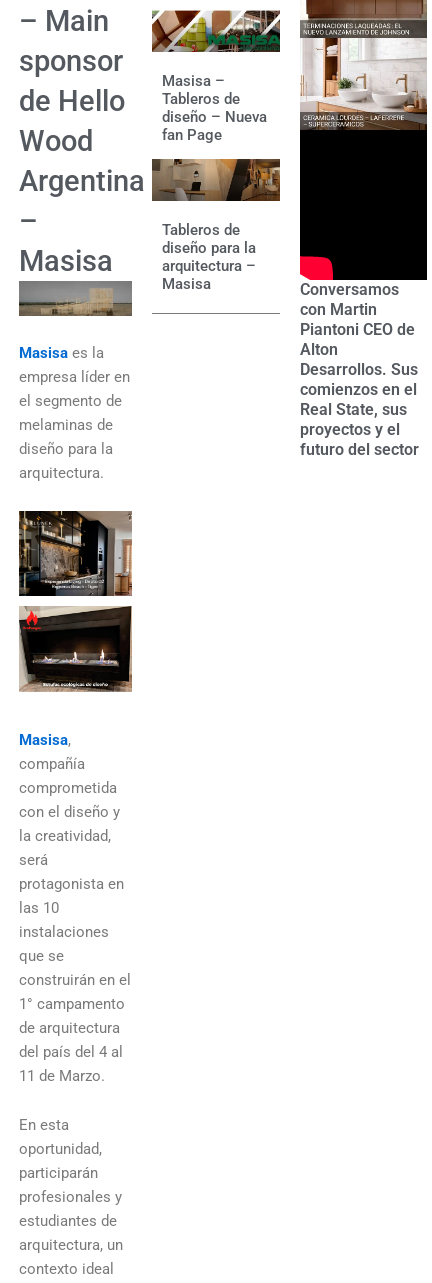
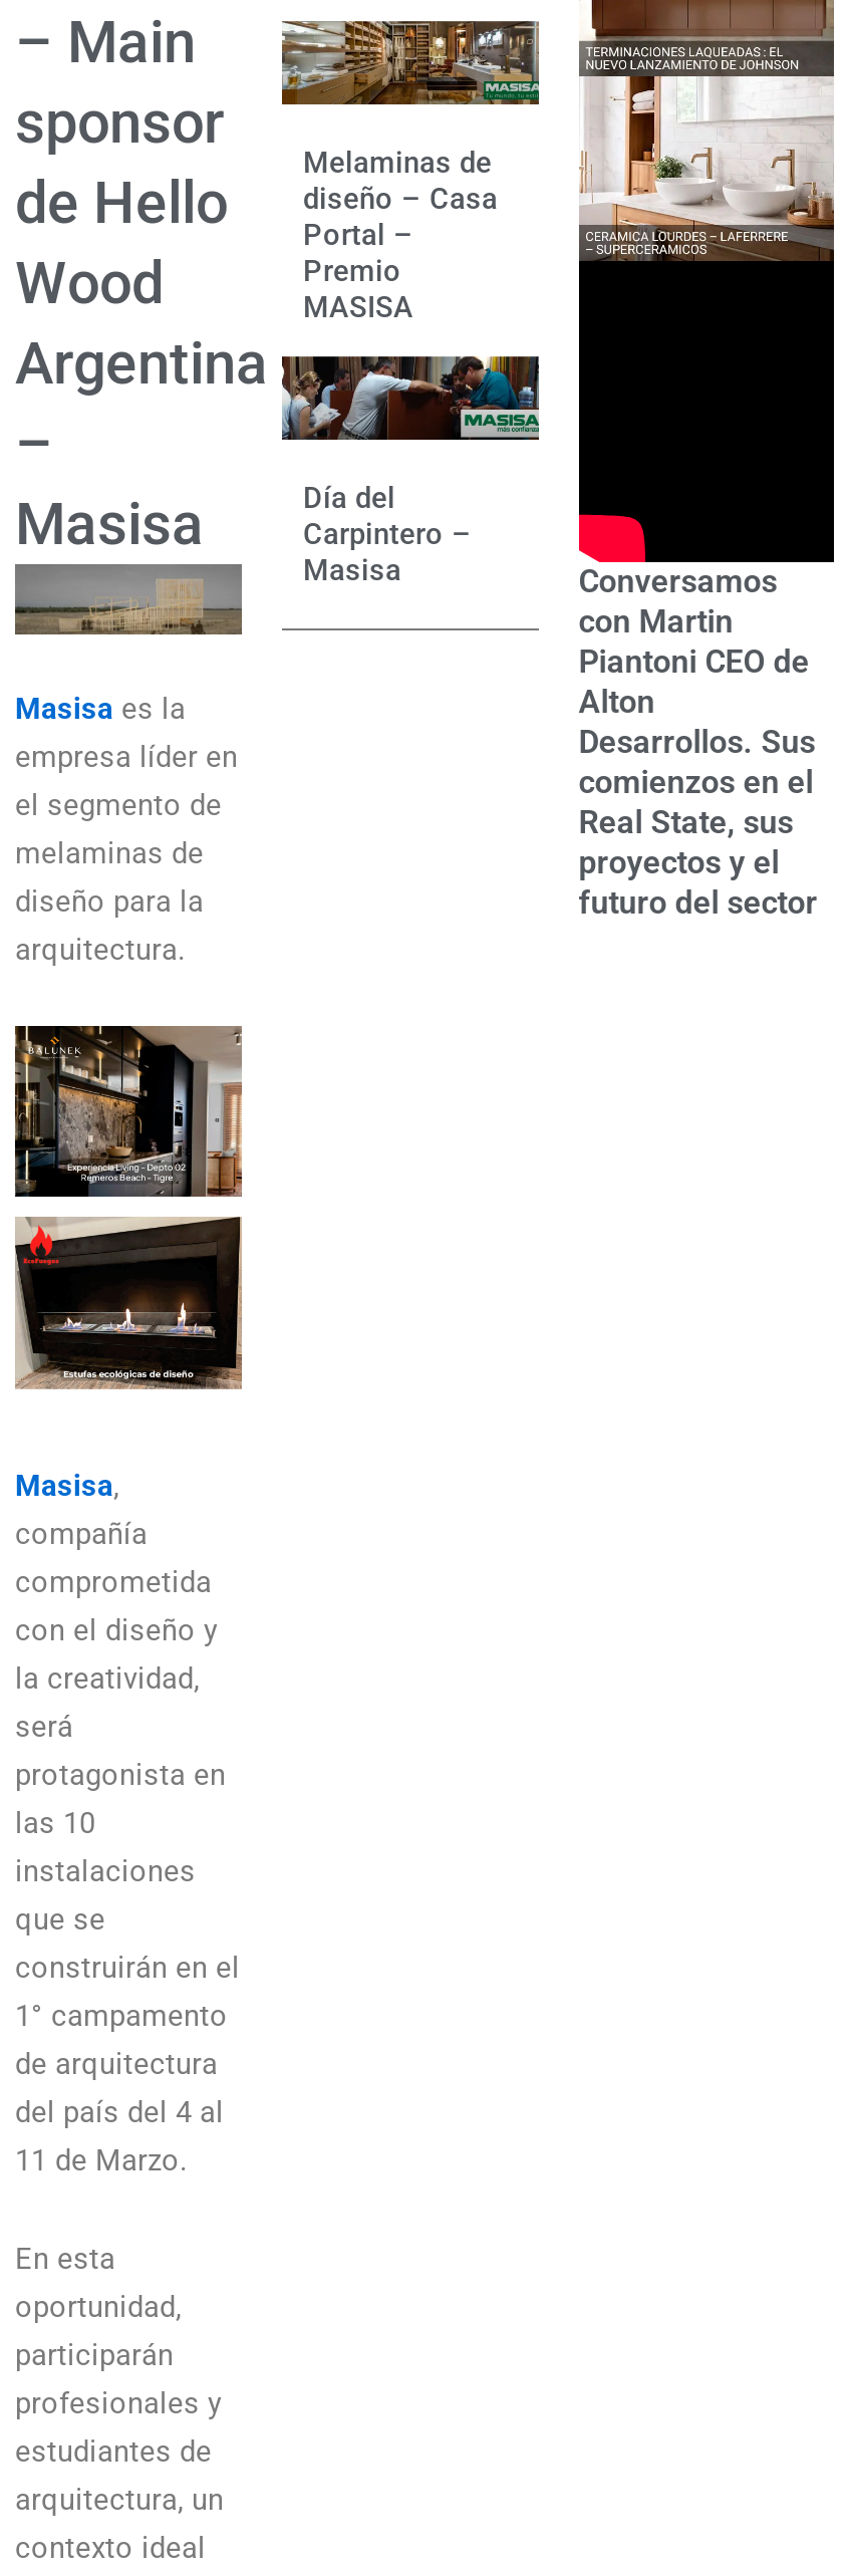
- [image]
- Masisa –
- Tableros de
- diseño – Nueva
- fan Page
+ [image]
+ Melaminas de
+ diseño – Casa
+ Portal –
+ Premio
+ MASISA

- [image]
- Tableros de
- diseño para la
- arquitectura –
+ [image]
+ Día del
+ Carpintero –
